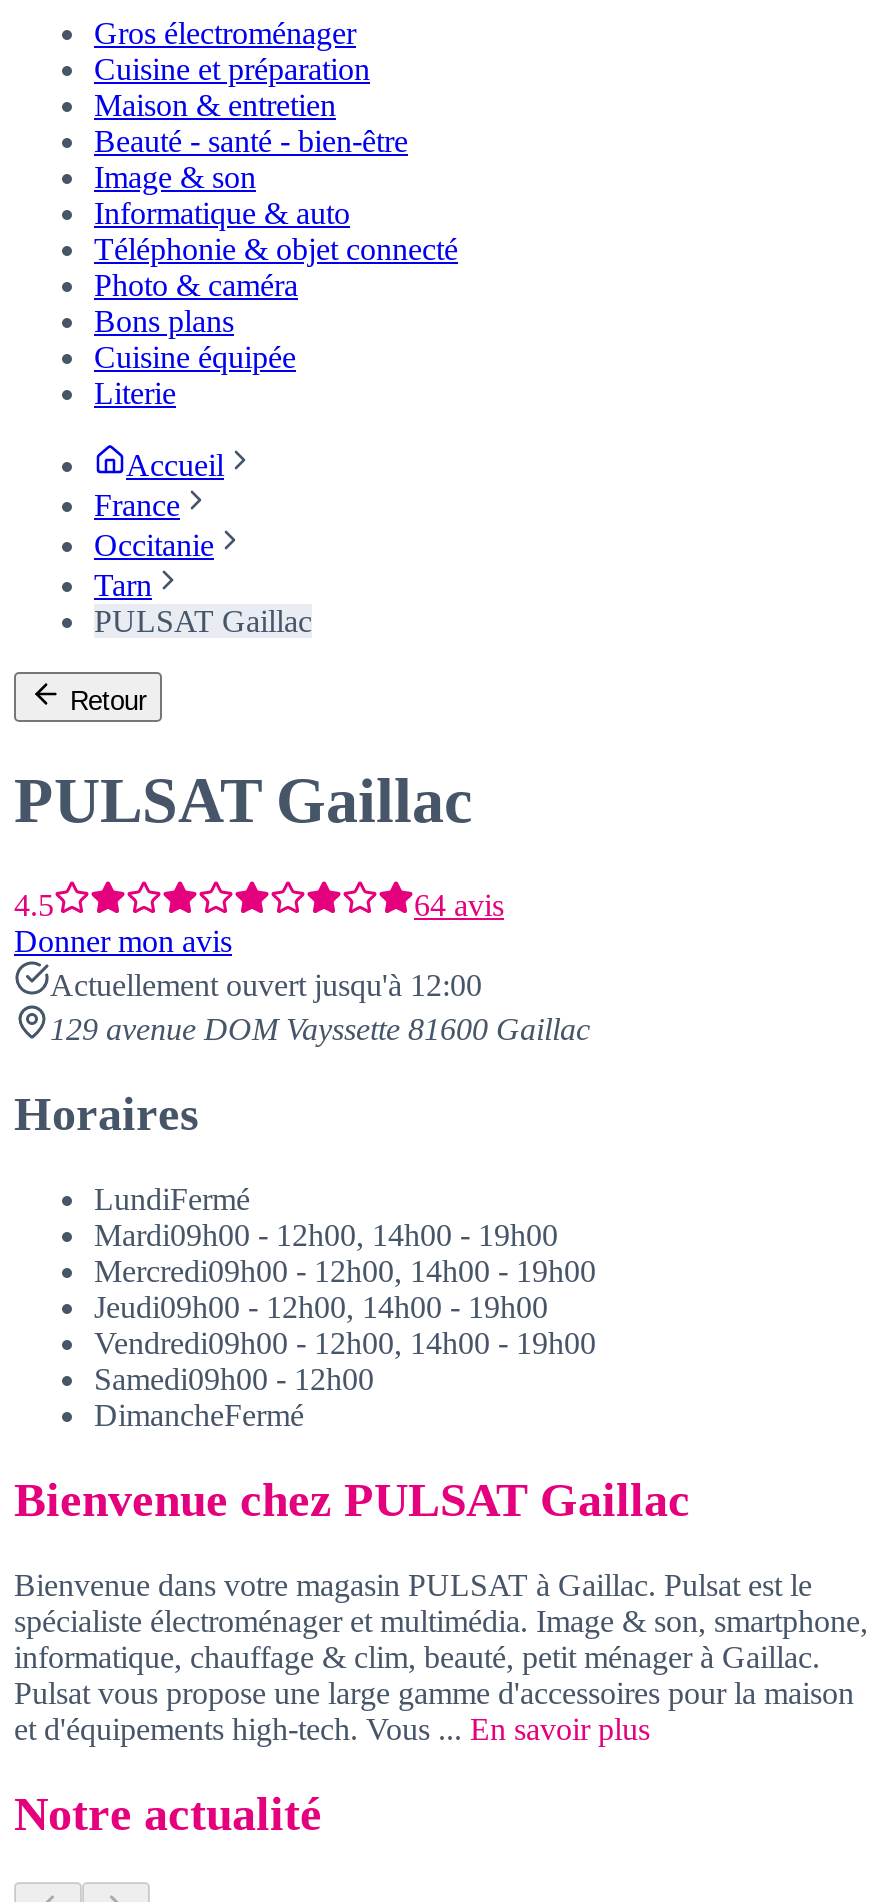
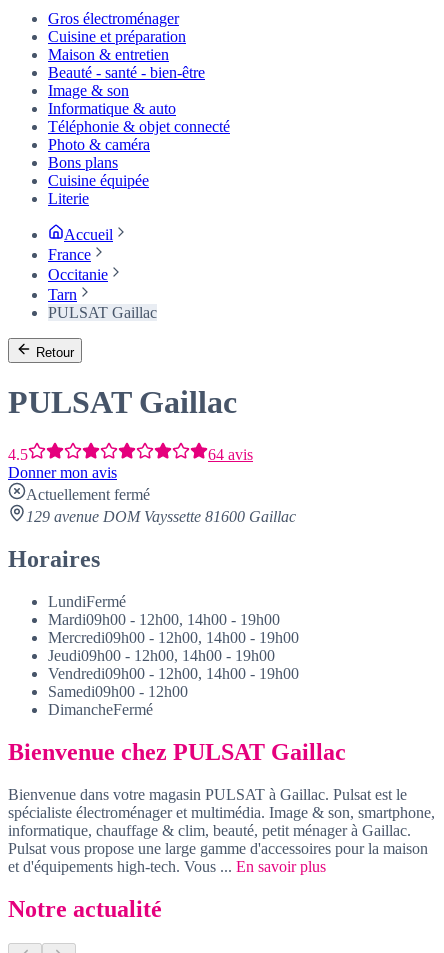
- Actuellement ouvert jusqu'à 12:00
+ Actuellement fermé
